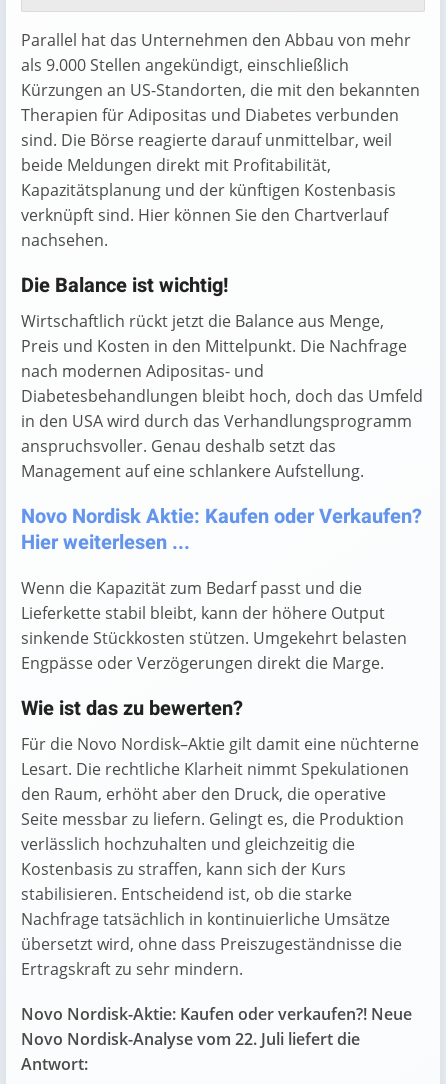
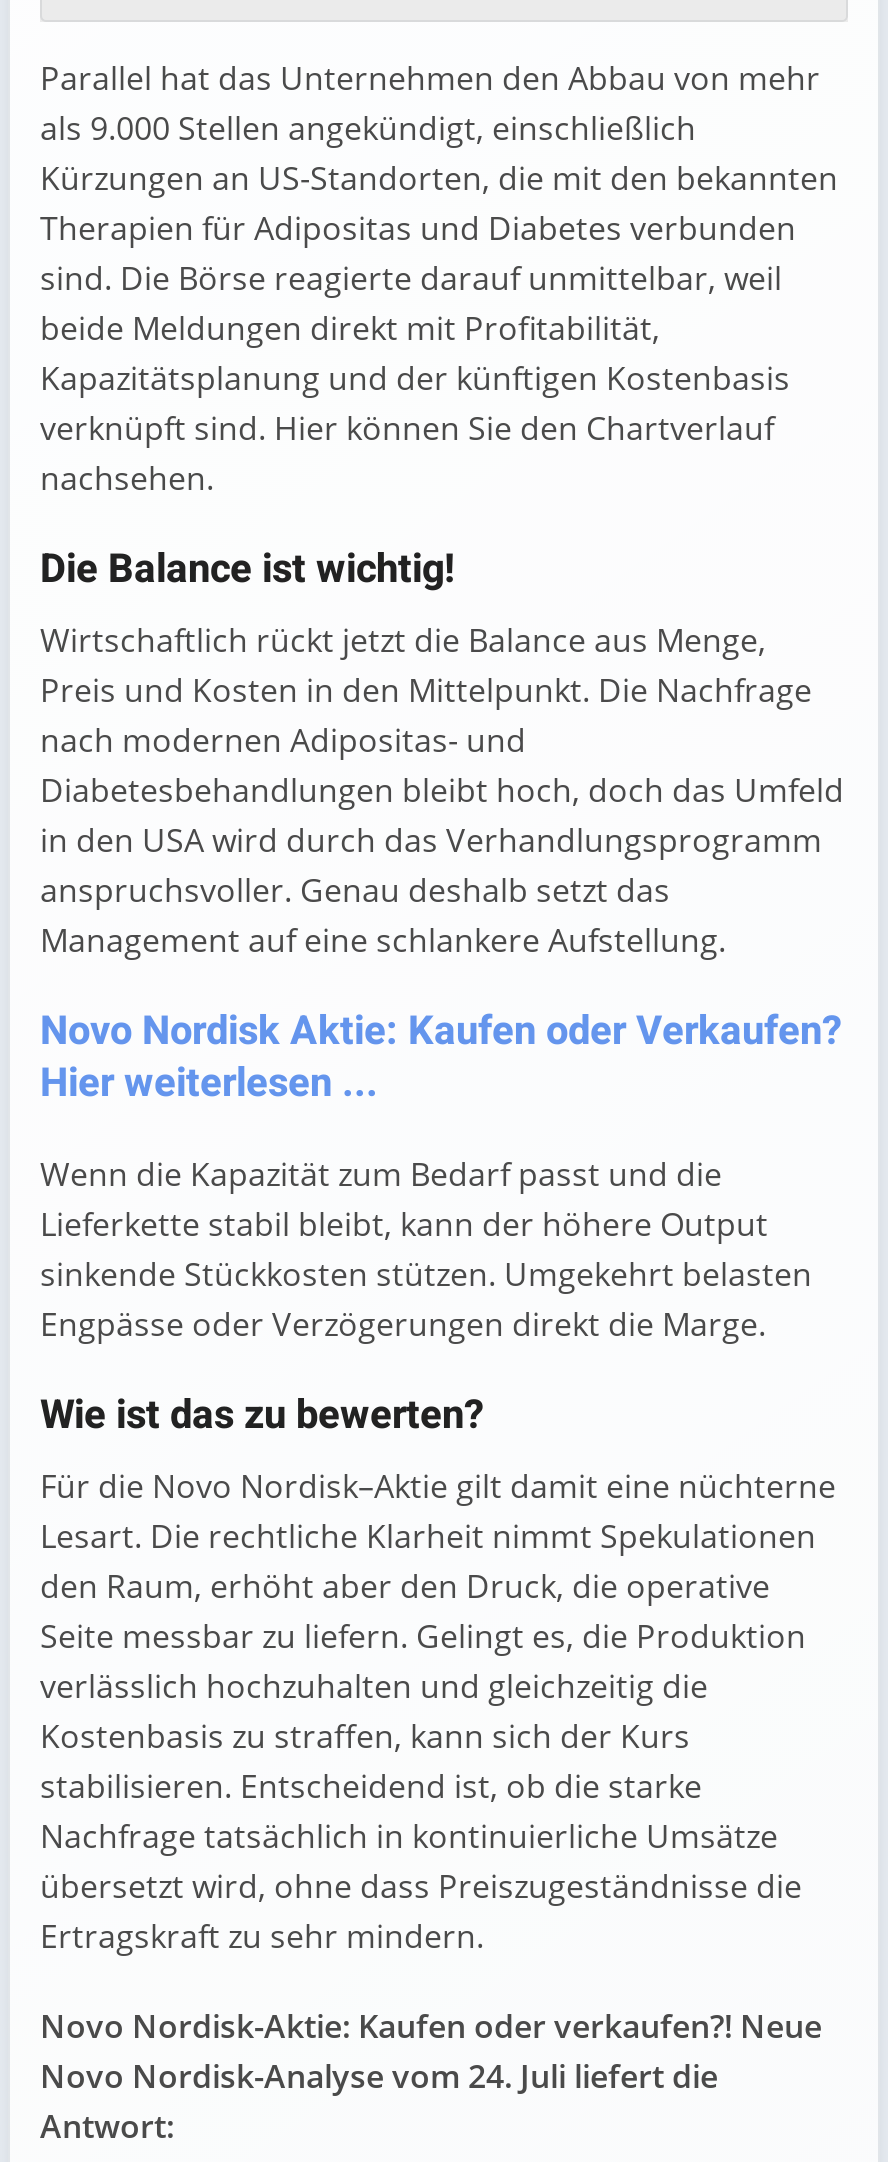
- Novo Nordisk-Analyse vom 22. Juli liefert die
+ Novo Nordisk-Analyse vom 24. Juli liefert die
